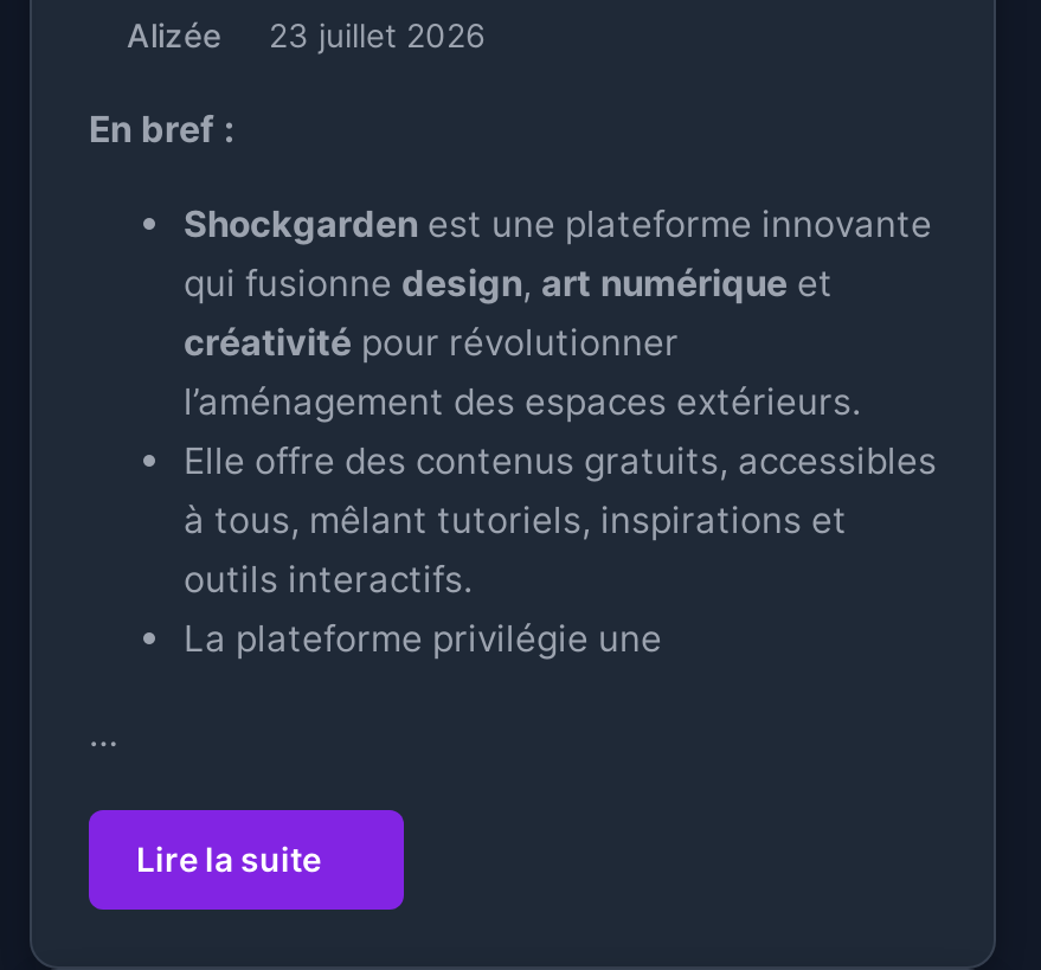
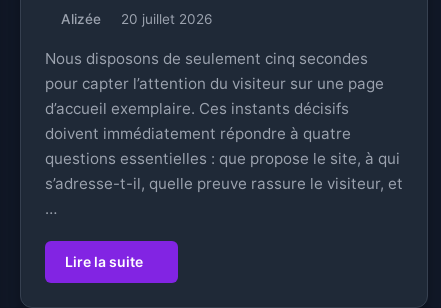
- 23 juillet 2026
- En bref :
- Shockgarden est une plateforme innovante
- qui fusionne design, art numérique et
- créativité pour révolutionner
- l’aménagement des espaces extérieurs.
- Elle offre des contenus gratuits, accessibles
- à tous, mêlant tutoriels, inspirations et
- outils interactifs.
- La plateforme privilégie une
+ 20 juillet 2026
+ Nous disposons de seulement cinq secondes
+ pour capter l’attention du visiteur sur une page
+ d’accueil exemplaire. Ces instants décisifs
+ doivent immédiatement répondre à quatre
+ questions essentielles : que propose le site, à qui
+ s’adresse-t-il, quelle preuve rassure le visiteur, et
